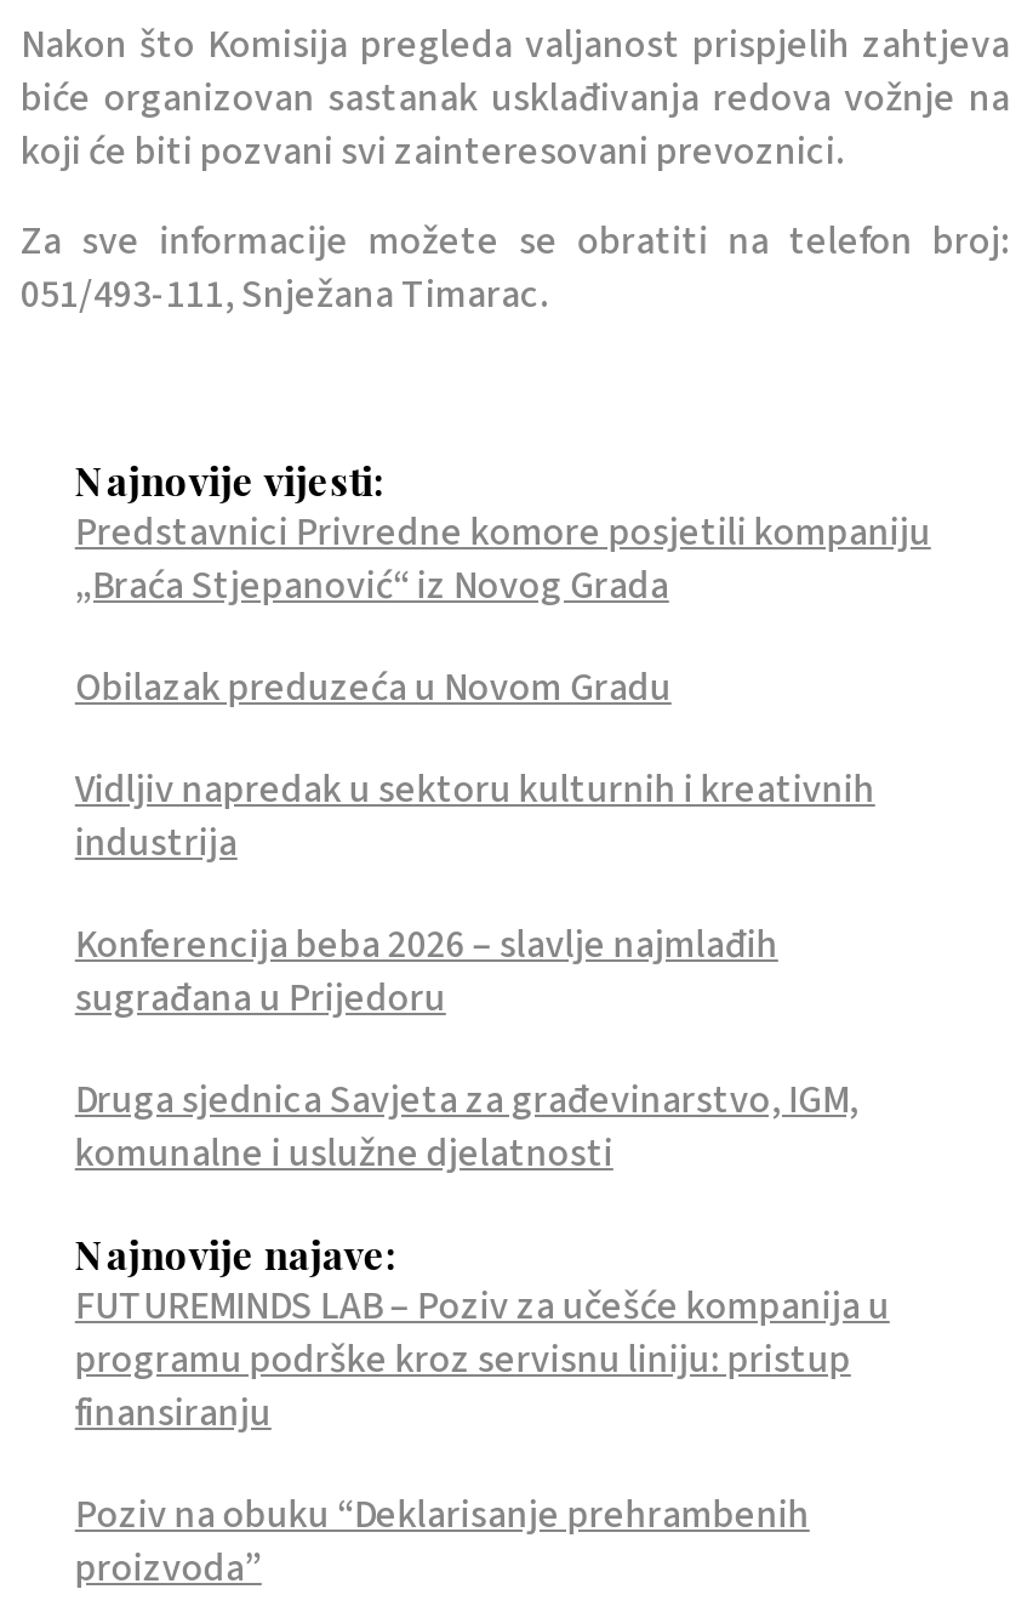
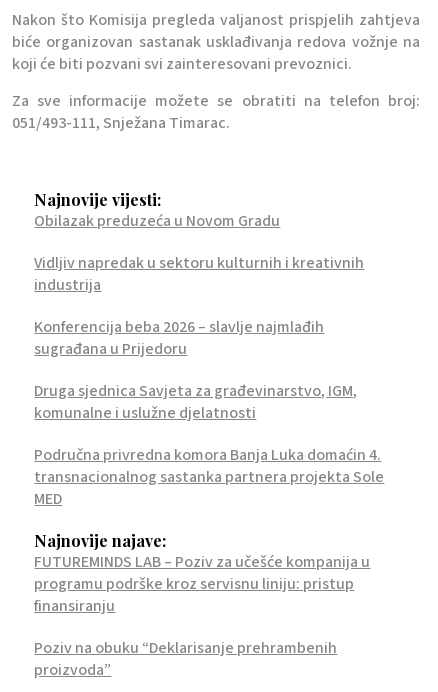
- Predstavnici Privredne komore posjetili kompaniju
- „Braća Stjepanović“ iz Novog Grada

moved up: Obilazak preduzeća u Novom Gradu | Vidljiv napredak u sektoru kulturnih i kreativnih | industrija | Konferencija beba 2026 – slavlje najmlađih | sugrađana u Prijedoru | Druga sjednica Savjeta za građevinarstvo, IGM, | komunalne i uslužne djelatnosti

+ Područna privredna komora Banja Luka domaćin 4.
+ transnacionalnog sastanka partnera projekta Sole
+ MED
